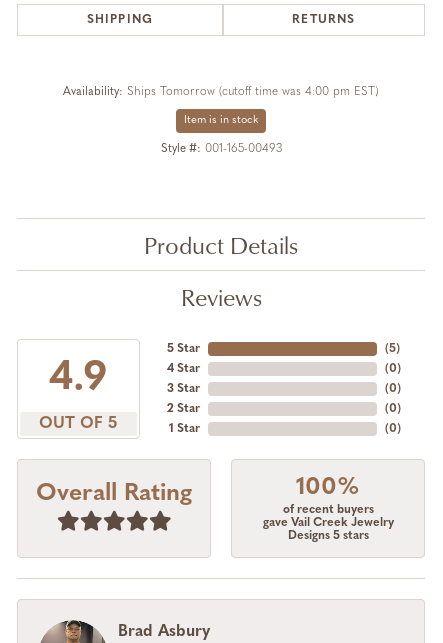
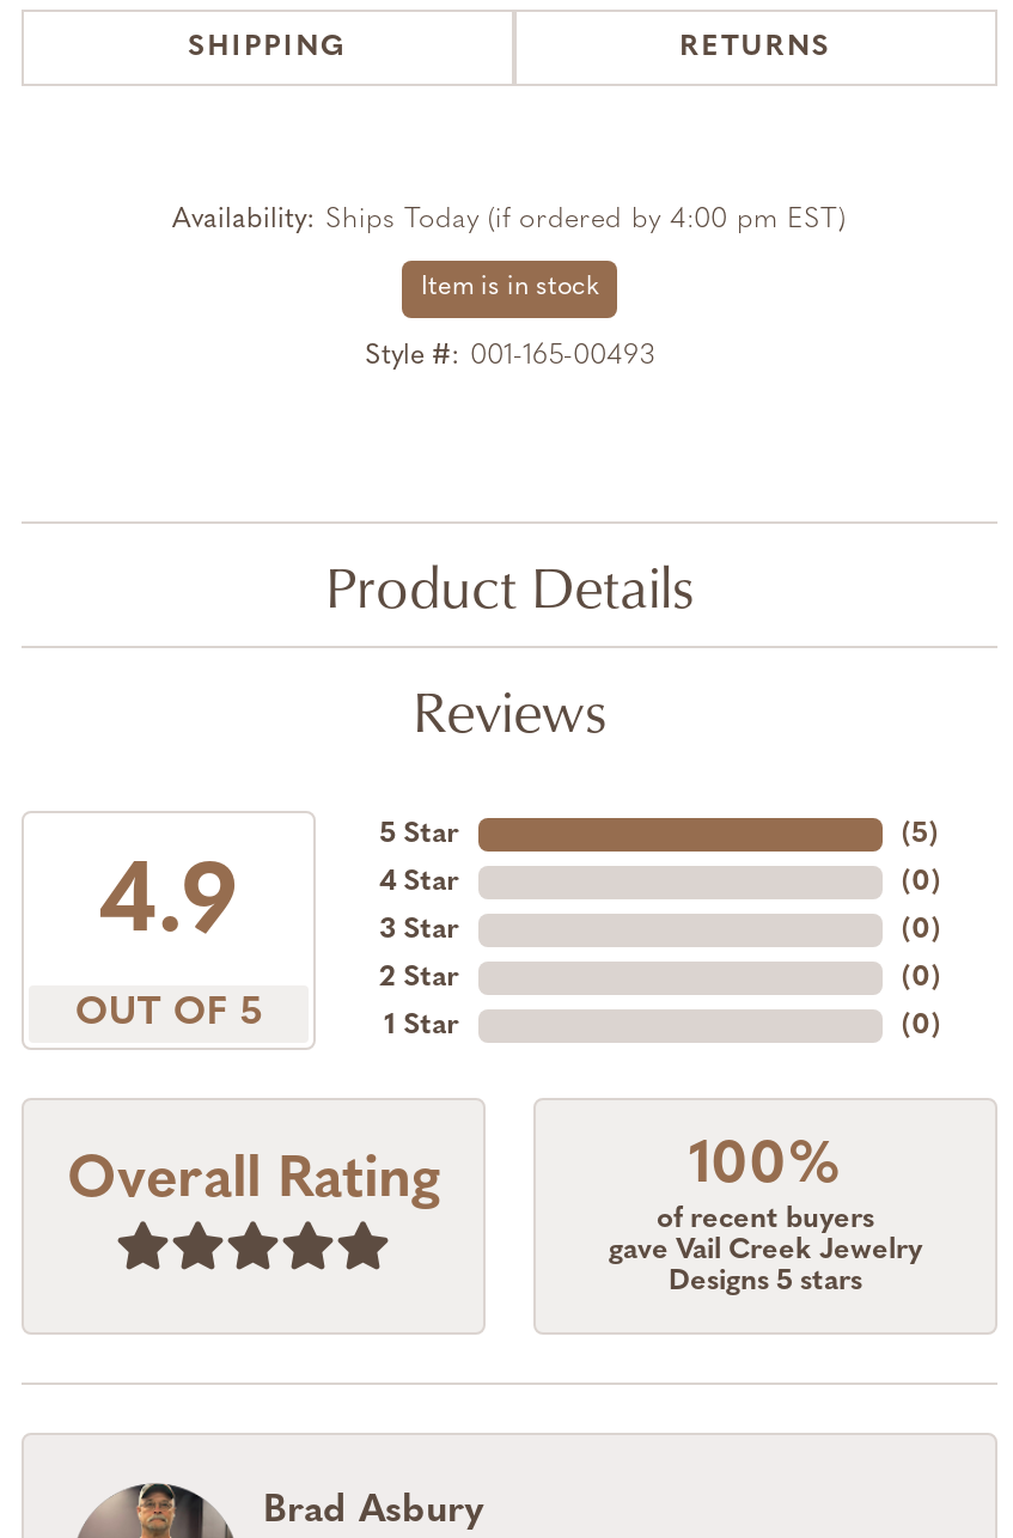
- Availability: Ships Tomorrow (cutoff time was 4:00 pm EST)
+ Availability: Ships Today (if ordered by 4:00 pm EST)
